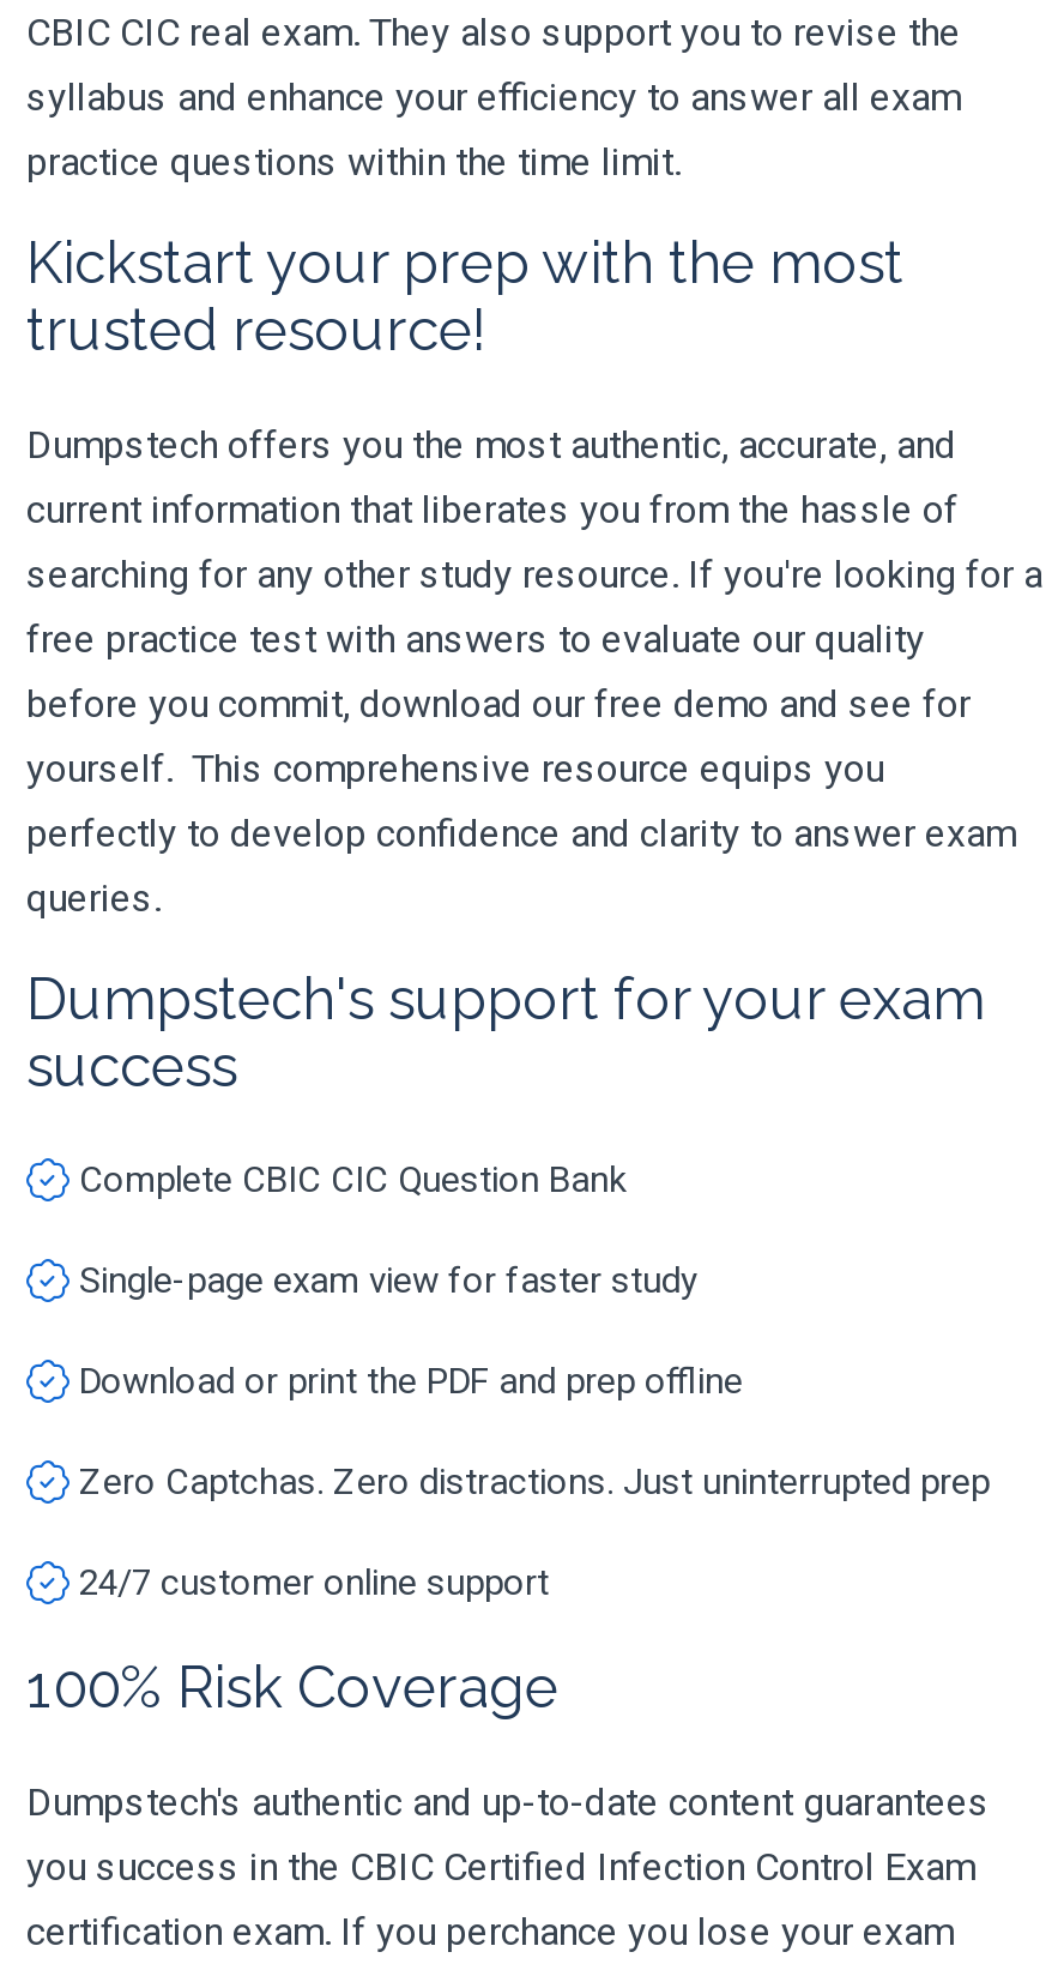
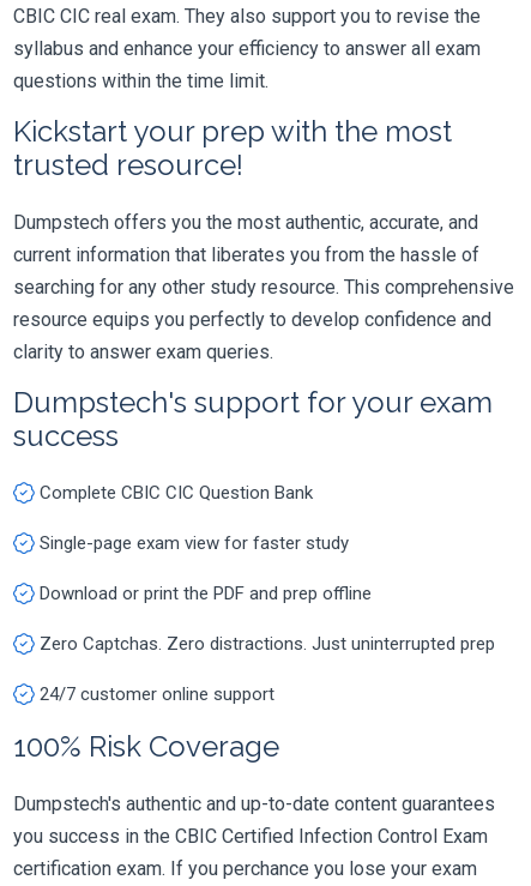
- practice questions within the time limit.
+ questions within the time limit.

- searching for any other study resource. If you're looking for a
- free practice test with answers to evaluate our quality
- before you commit, download our free demo and see for
- yourself. This comprehensive resource equips you
- perfectly to develop confidence and clarity to answer exam
- queries.
+ searching for any other study resource. This comprehensive
+ resource equips you perfectly to develop confidence and
+ clarity to answer exam queries.
